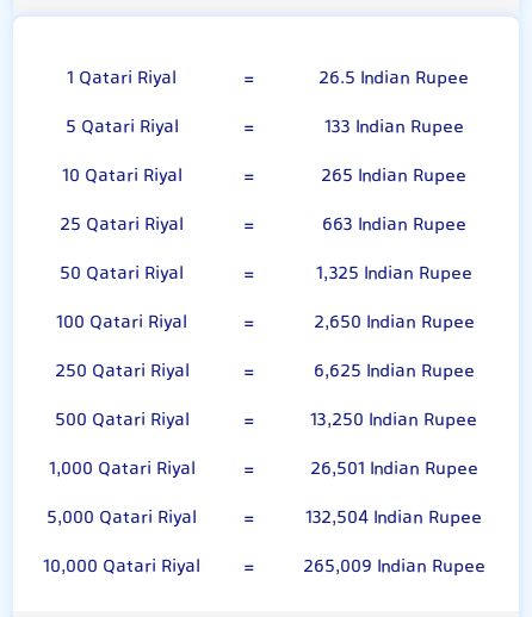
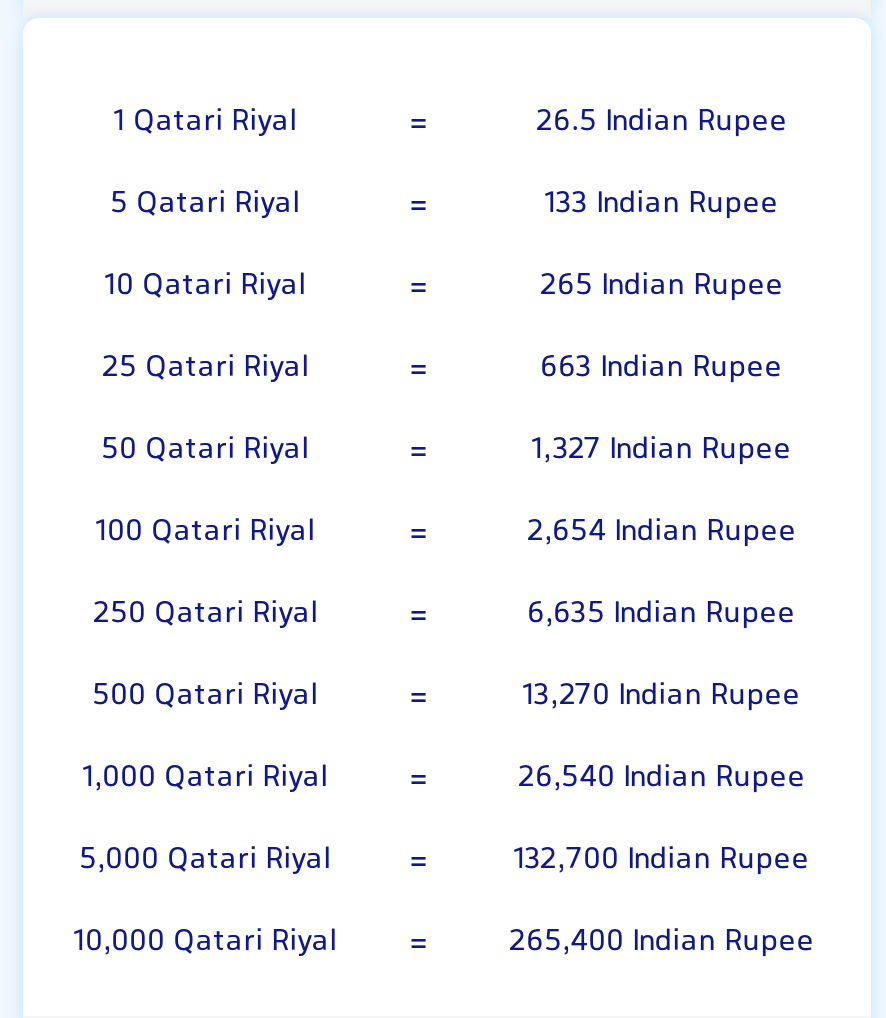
- 1,325 Indian Rupee
+ 1,327 Indian Rupee

- 2,650 Indian Rupee
+ 2,654 Indian Rupee

- 6,625 Indian Rupee
+ 6,635 Indian Rupee

- 13,250 Indian Rupee
+ 13,270 Indian Rupee

- 26,501 Indian Rupee
+ 26,540 Indian Rupee

- 132,504 Indian Rupee
+ 132,700 Indian Rupee

- 265,009 Indian Rupee
+ 265,400 Indian Rupee
